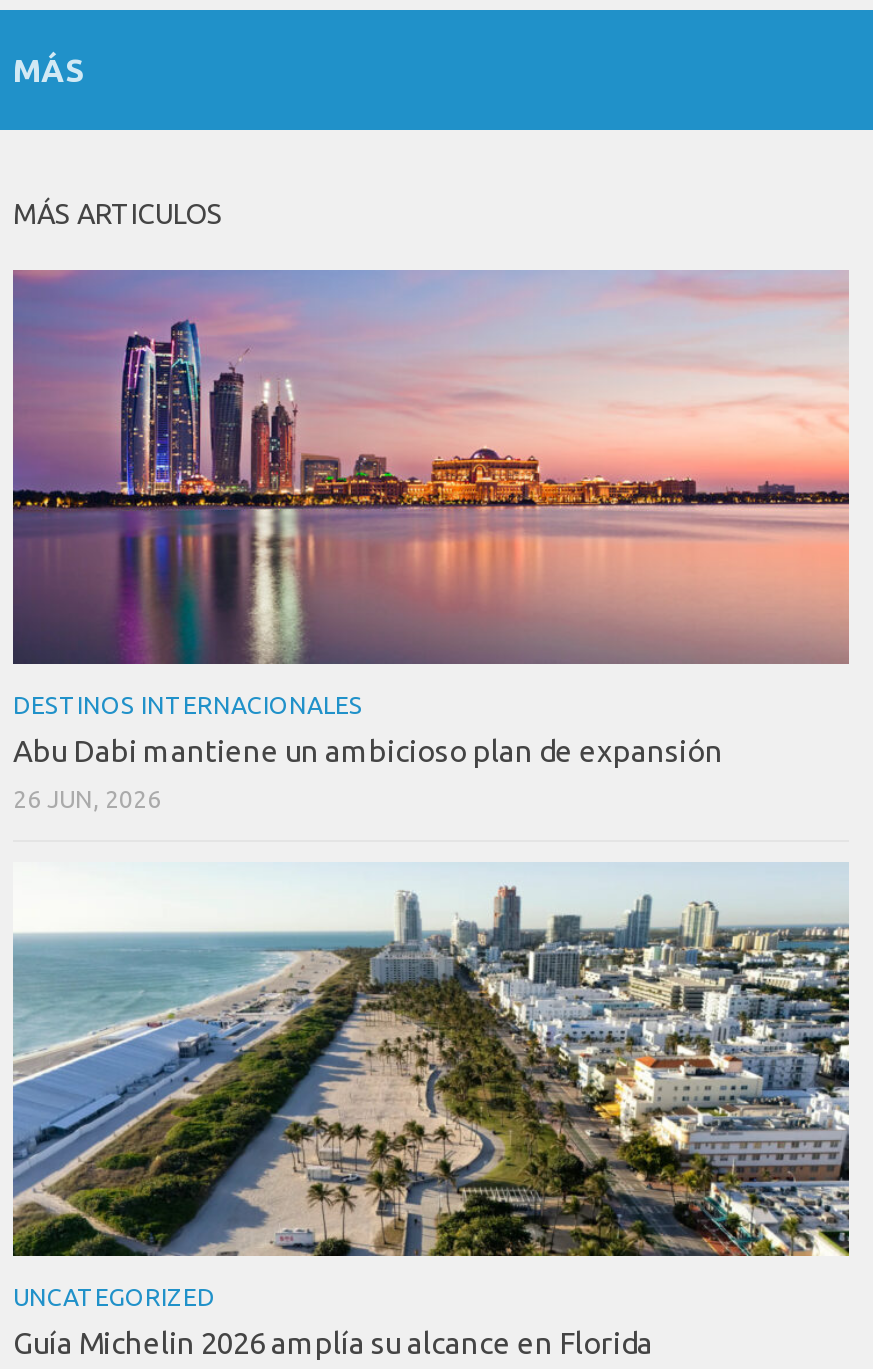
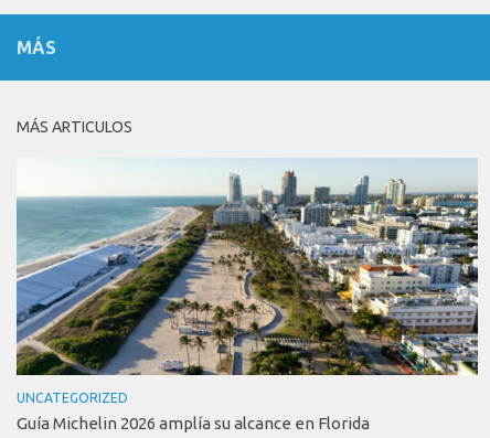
- [image]
- DESTINOS INTERNACIONALES
- Abu Dabi mantiene un ambicioso plan de expansión
- 26 JUN, 2026
